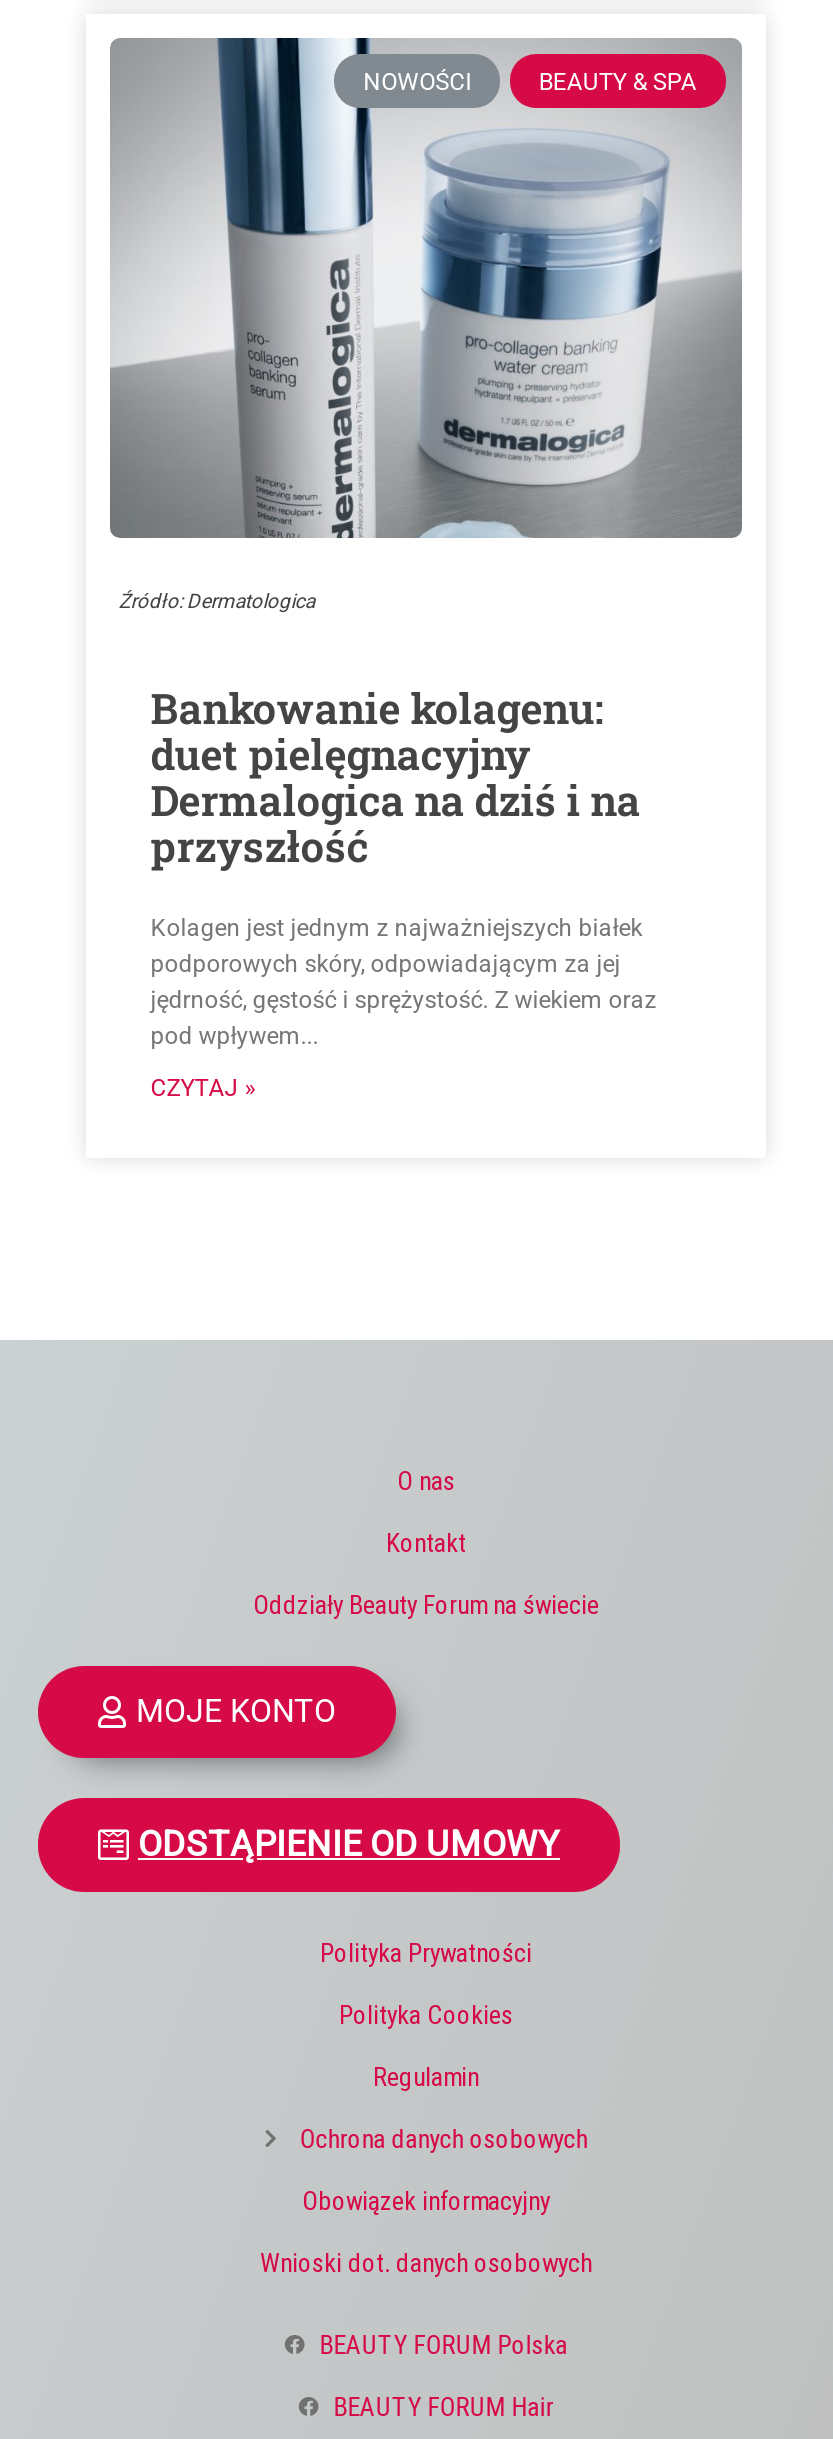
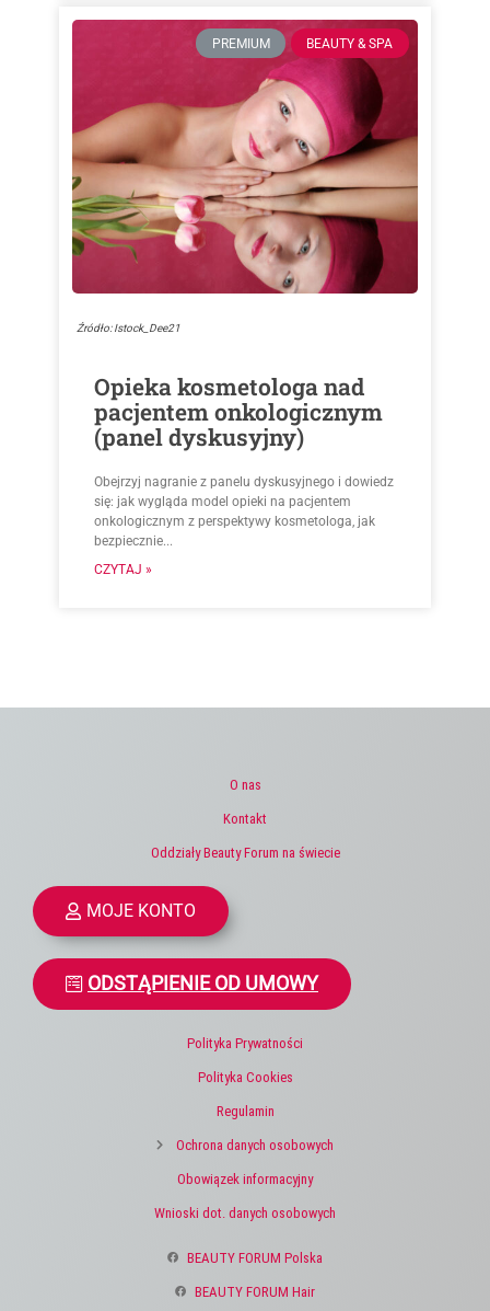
- [image]
- NOWOŚCI
+ [image]
+ PREMIUM

- Źródło: Dermatologica
+ Źródło: Istock_Dee21

- Bankowanie kolagenu:
- duet pielęgnacyjny
- Dermalogica na dziś i na
- przyszłość
+ Opieka kosmetologa nad
+ pacjentem onkologicznym
+ (panel dyskusyjny)

- Kolagen jest jednym z najważniejszych białek
- podporowych skóry, odpowiadającym za jej
- jędrność, gęstość i sprężystość. Z wiekiem oraz
- pod wpływem...
+ Obejrzyj nagranie z panelu dyskusyjnego i dowiedz
+ się: jak wygląda model opieki na pacjentem
+ onkologicznym z perspektywy kosmetologa, jak
+ bezpiecznie...
